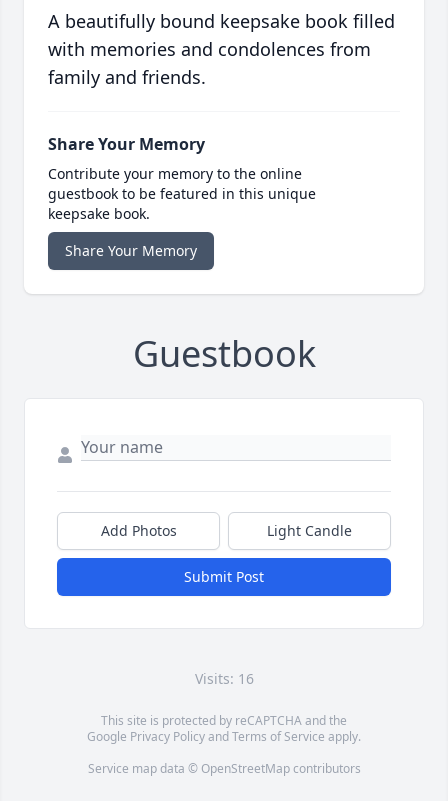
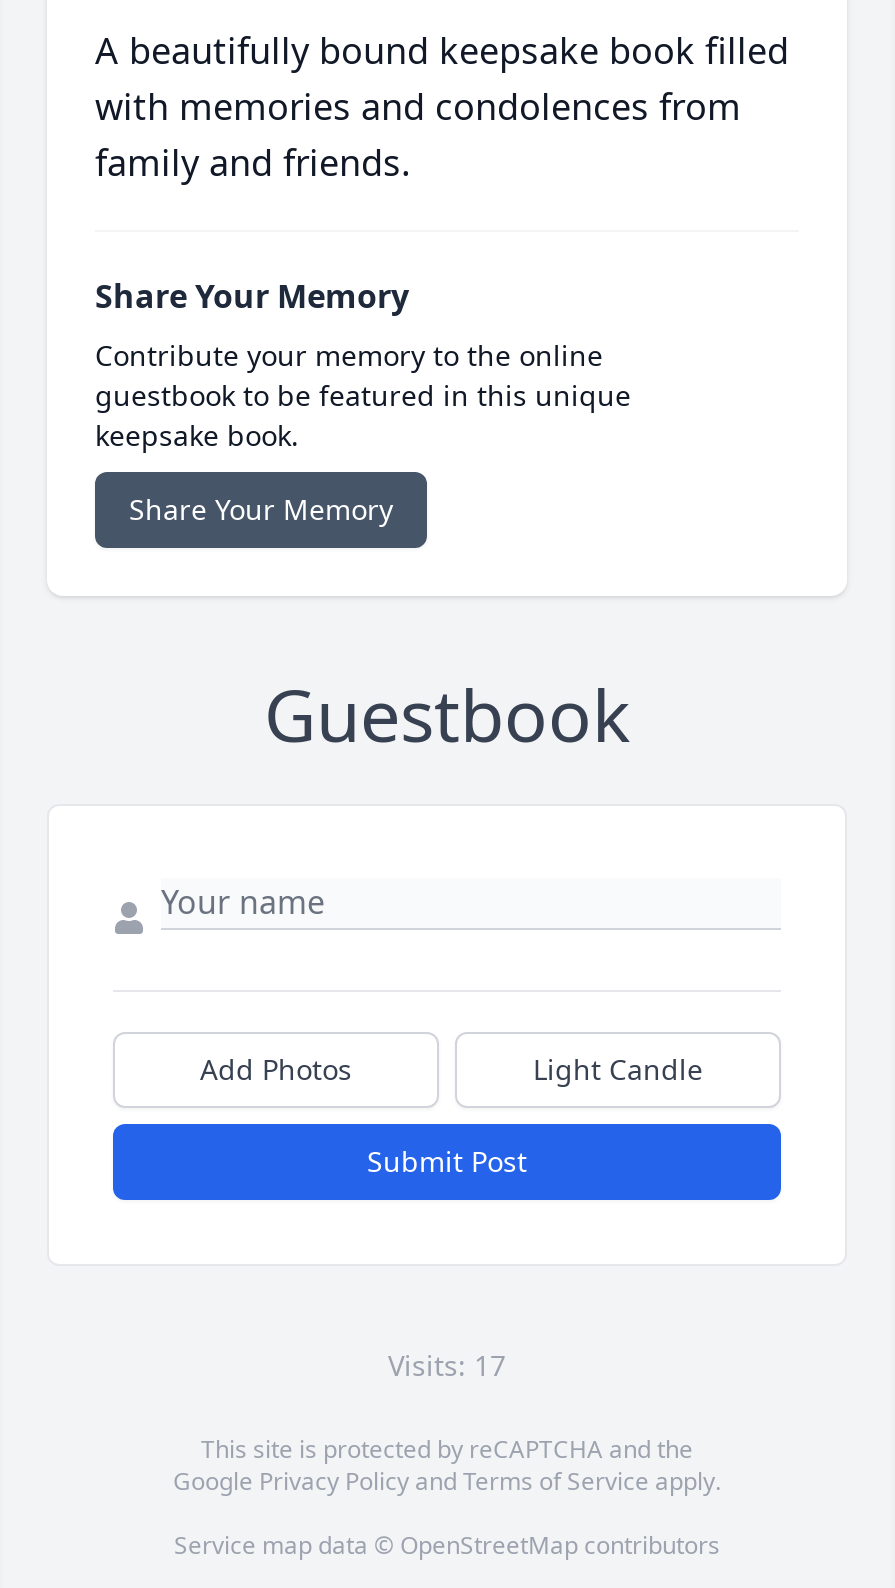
- Visits: 16
+ Visits: 17
